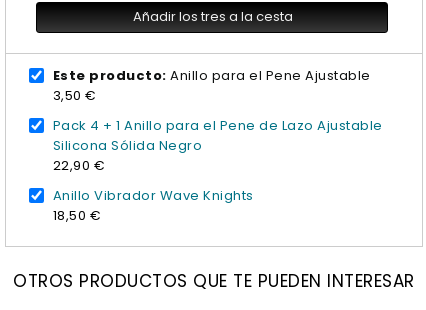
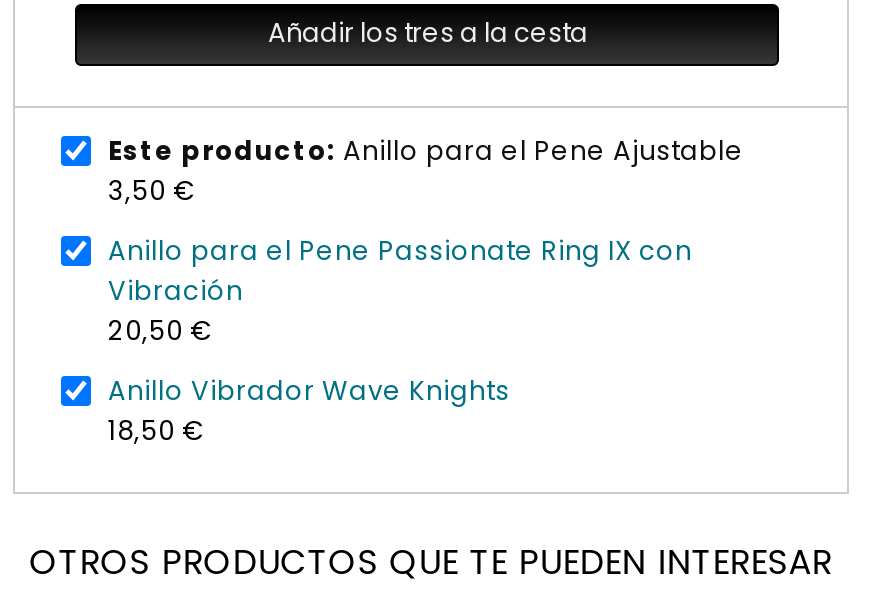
- Pack 4 + 1 Anillo para el Pene de Lazo Ajustable
- Silicona Sólida Negro
- 22,90 €
+ Anillo para el Pene Passionate Ring IX con
+ Vibración
+ 20,50 €
